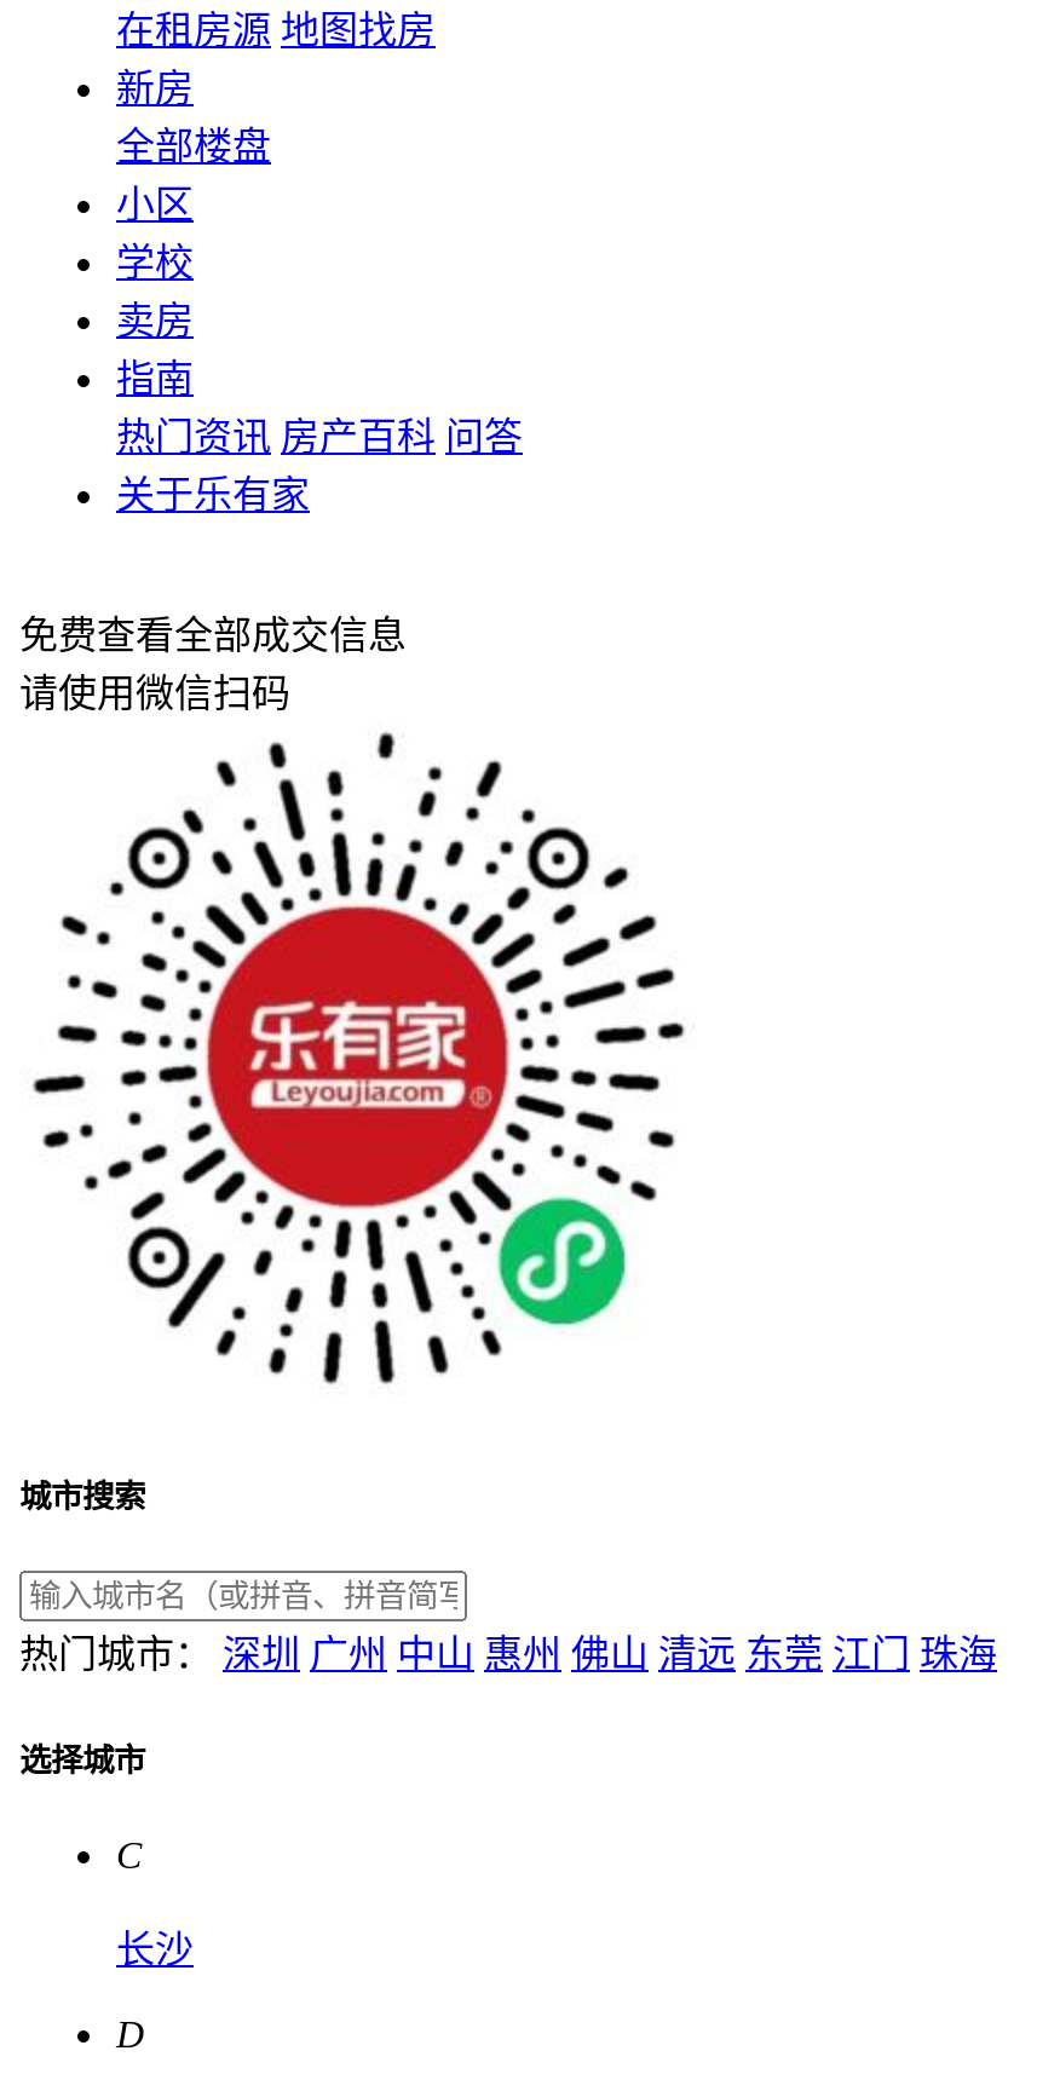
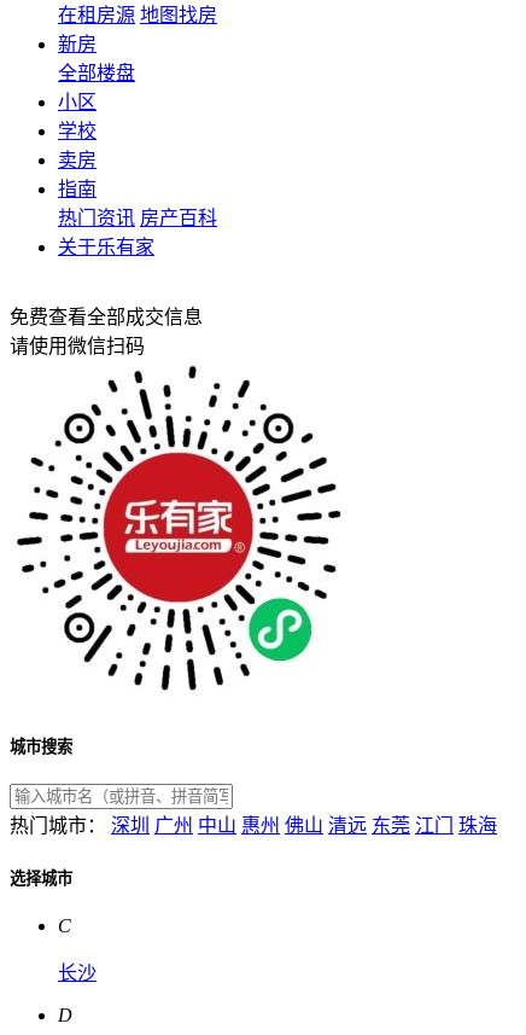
- 热门资讯 房产百科 问答
+ 热门资讯 房产百科
